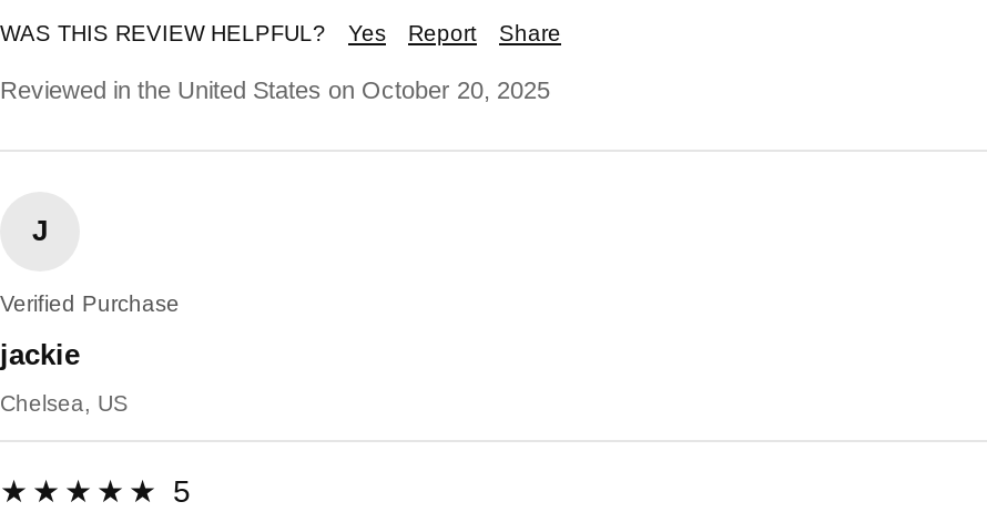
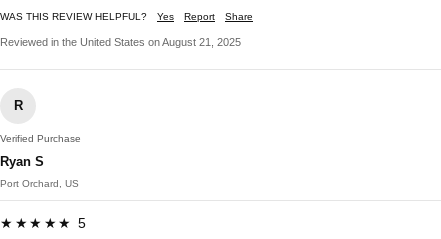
- Reviewed in the United States on October 20, 2025
+ Reviewed in the United States on August 21, 2025

- J
+ R

- jackie
+ Ryan S

- Chelsea, US
+ Port Orchard, US
